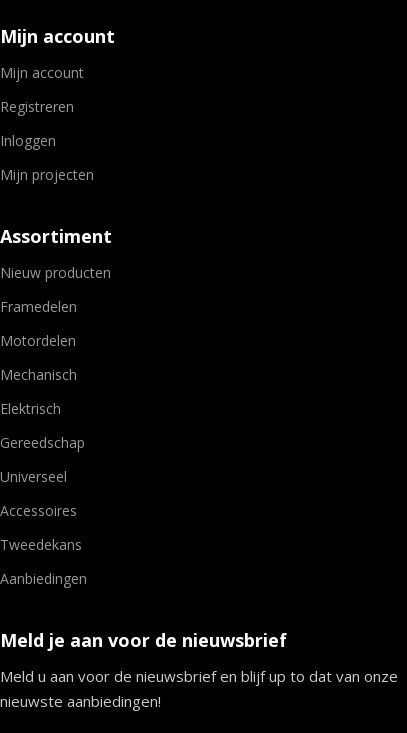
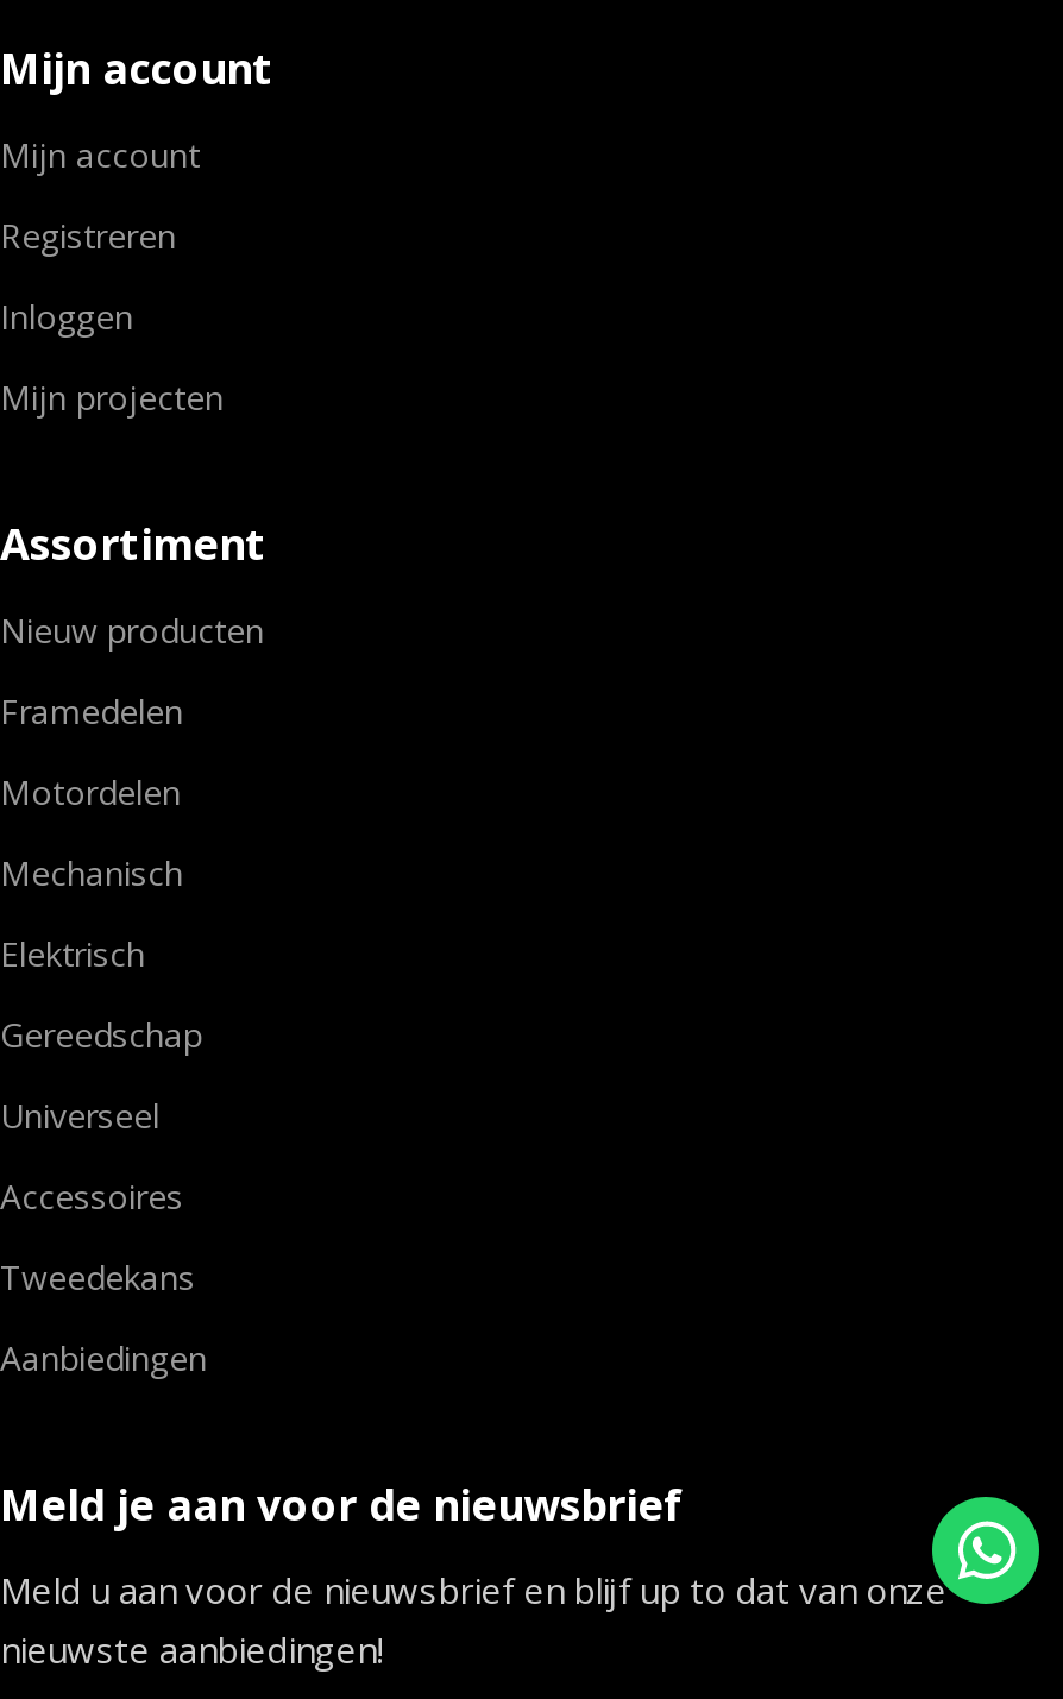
+ [image]
